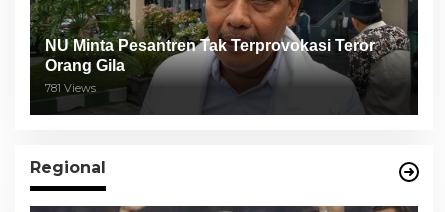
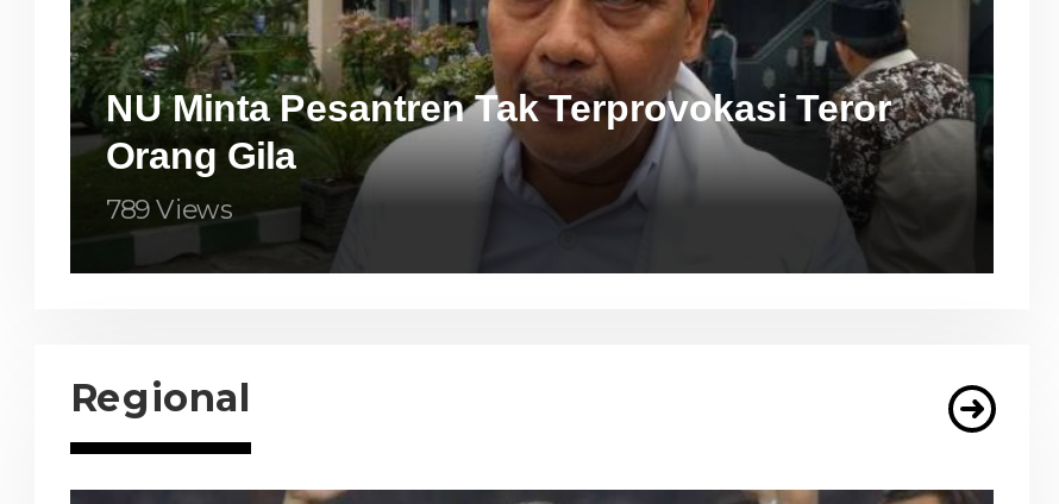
- 781 Views
+ 789 Views
